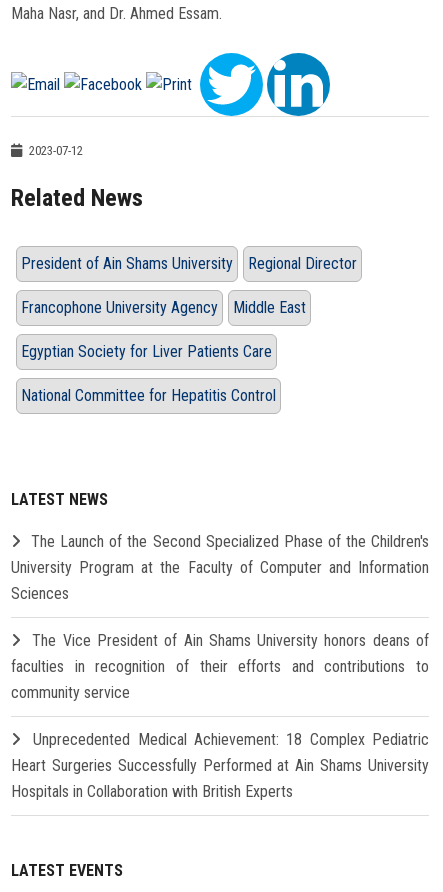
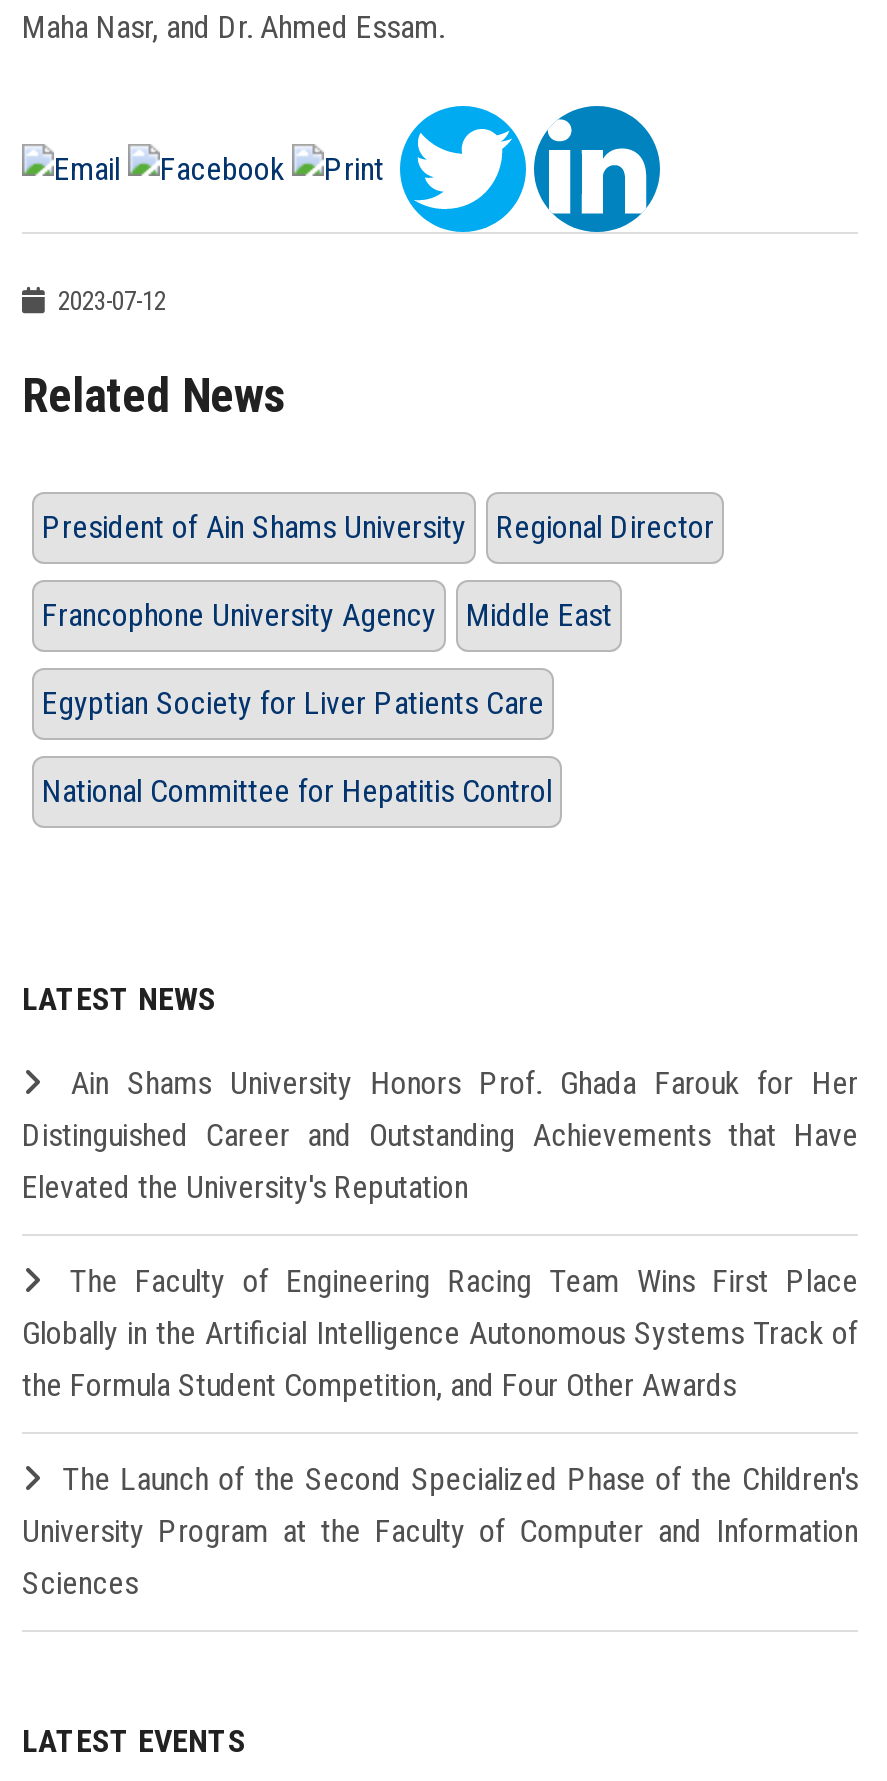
+ Ain Shams University Honors Prof. Ghada Farouk for Her
+ Distinguished Career and Outstanding Achievements that Have
+ Elevated the University's Reputation
+ The Faculty of Engineering Racing Team Wins First Place
+ Globally in the Artificial Intelligence Autonomous Systems Track of
+ the Formula Student Competition, and Four Other Awards

moved down: The Launch of the Second Specialized Phase of the Children's | University Program at the Faculty of Computer and Information | Sciences

- The Vice President of Ain Shams University honors deans of
- faculties in recognition of their efforts and contributions to
- community service
- Unprecedented Medical Achievement: 18 Complex Pediatric
- Heart Surgeries Successfully Performed at Ain Shams University
- Hospitals in Collaboration with British Experts
